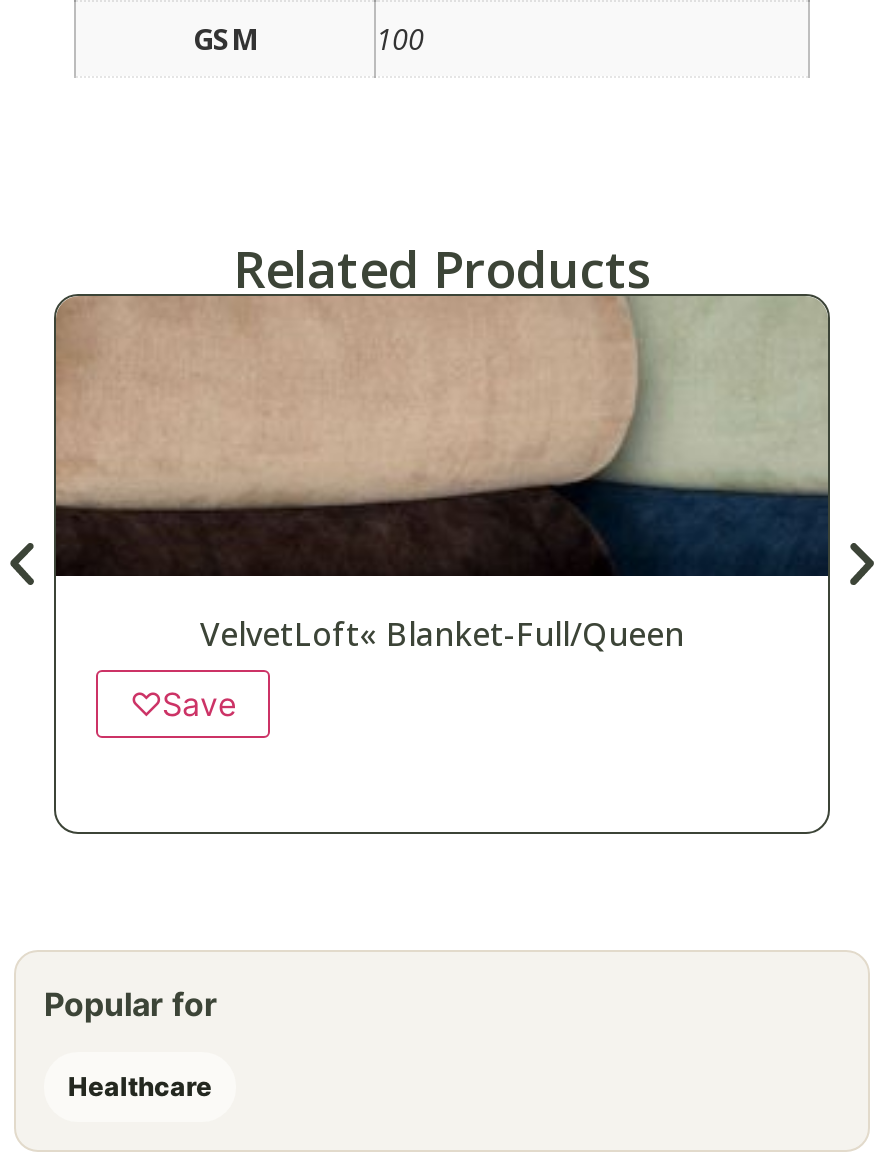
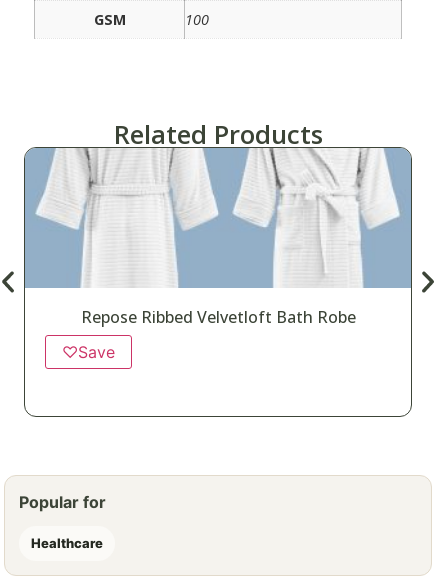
- [image]
- VelvetLoft« Blanket-Full/Queen
+ [image]
+ Repose Ribbed Velvetloft Bath Robe
